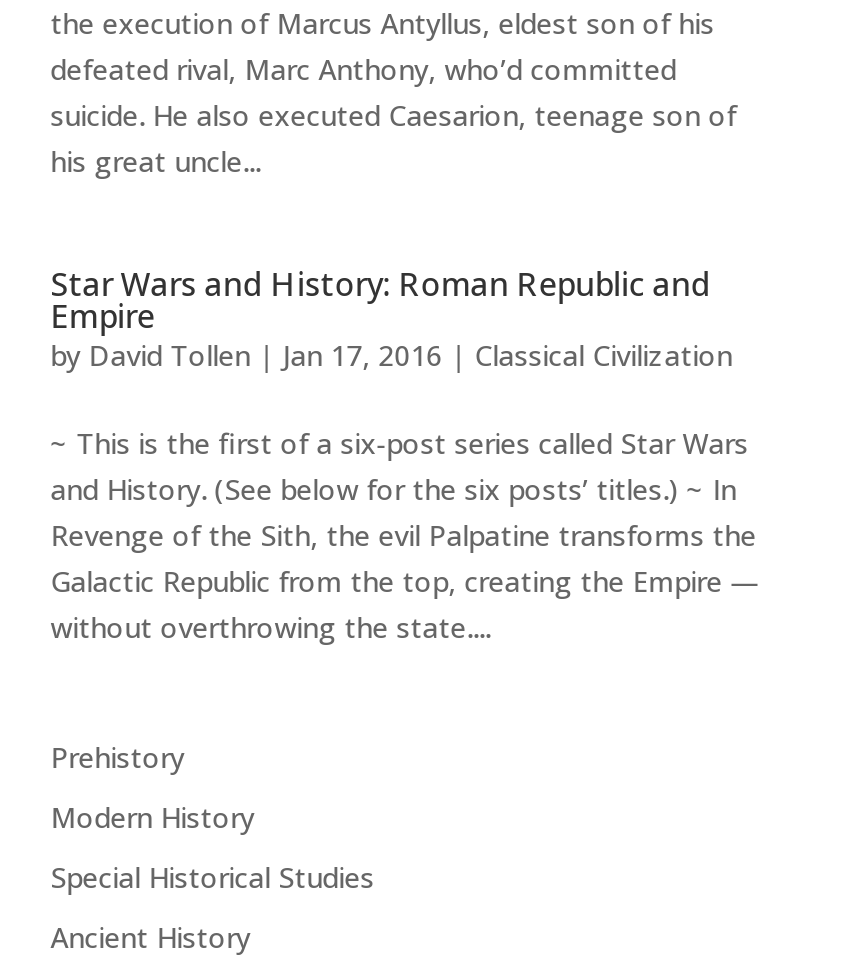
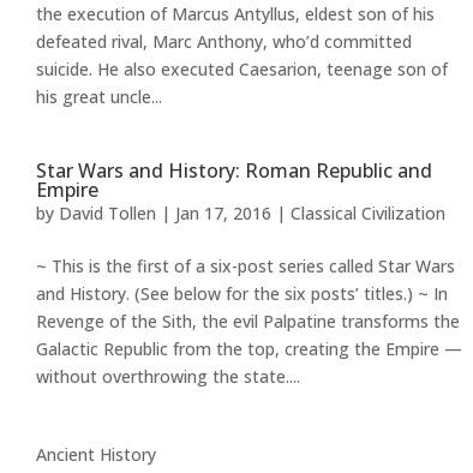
- Prehistory
- Modern History
- Special Historical Studies
